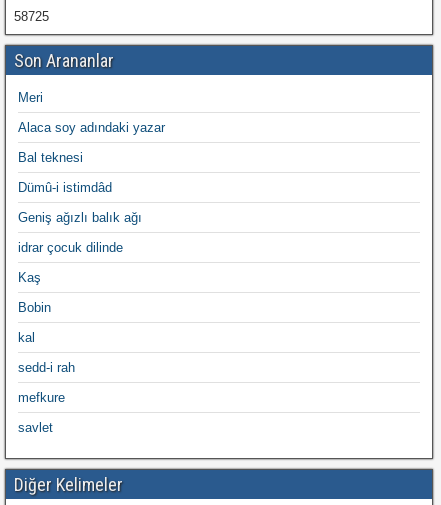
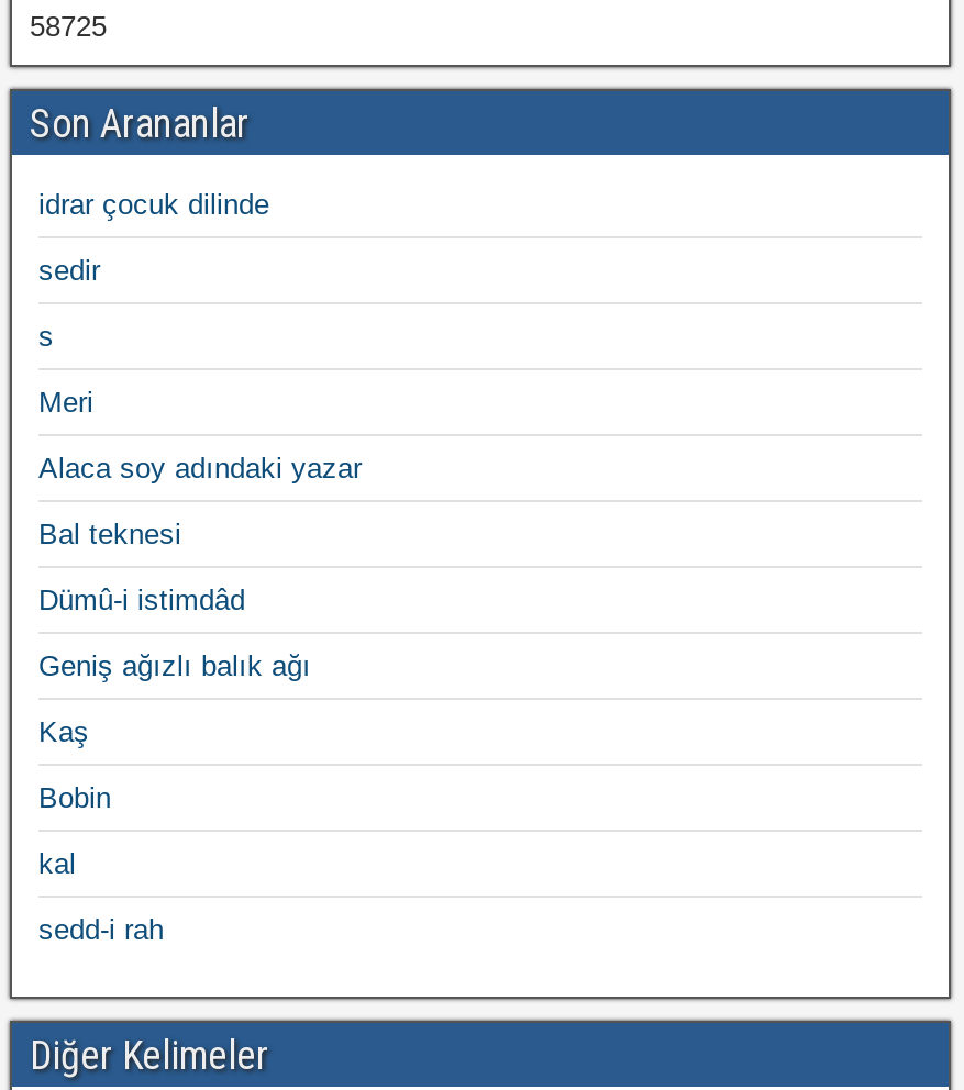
+ sedir
+ s

moved down: Meri | Alaca soy adındaki yazar | Bal teknesi | Dümû-i istimdâd | Geniş ağızlı balık ağı

moved up: idrar çocuk dilinde

moved down: Kaş | Bobin | kal | sedd-i rah

- mefkure
- savlet
